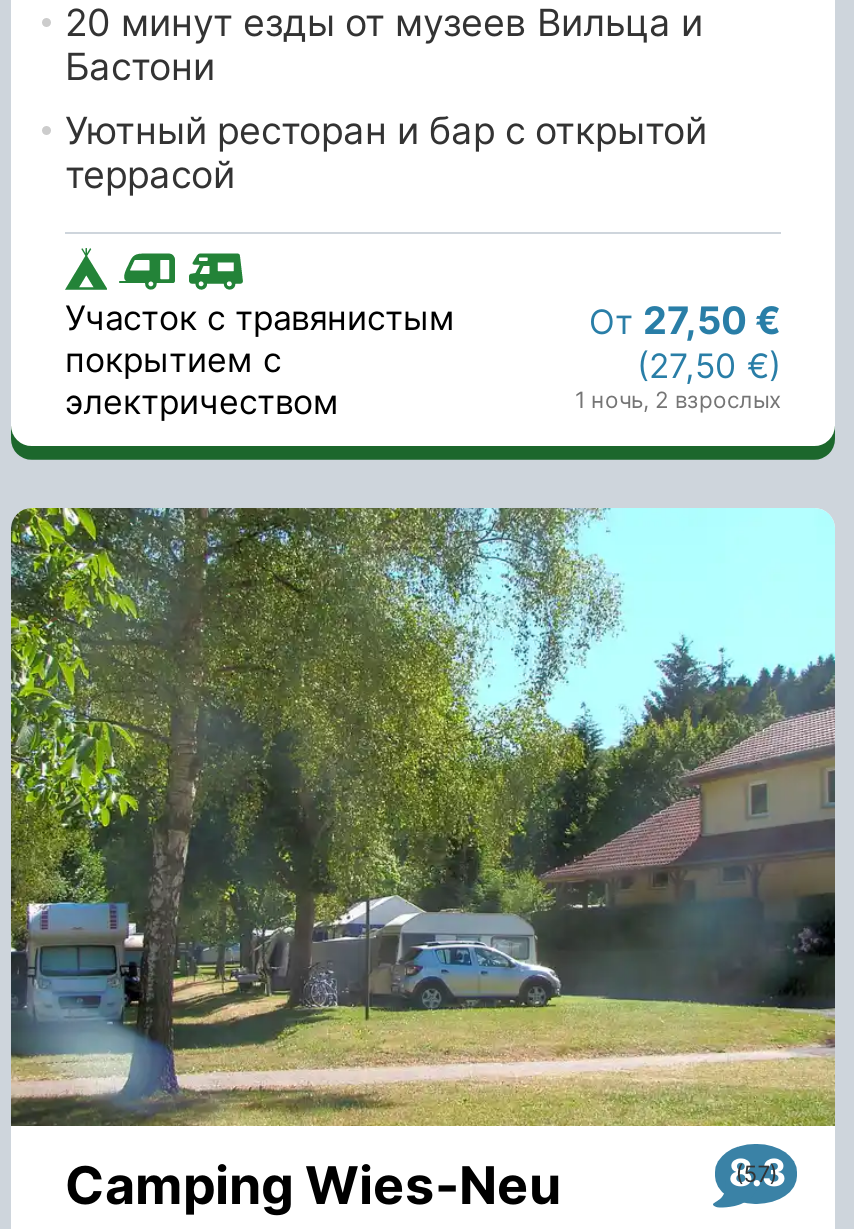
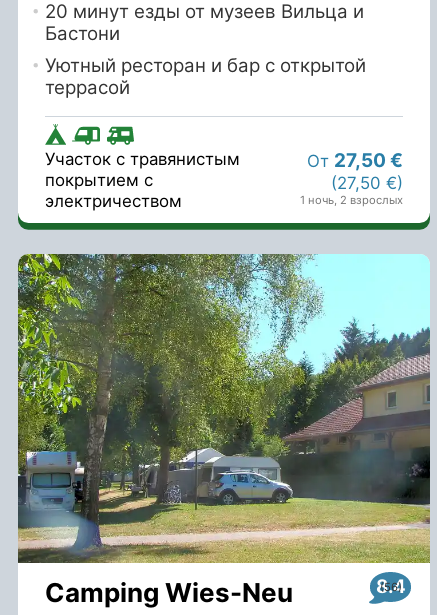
- 8.3
+ 8.4
